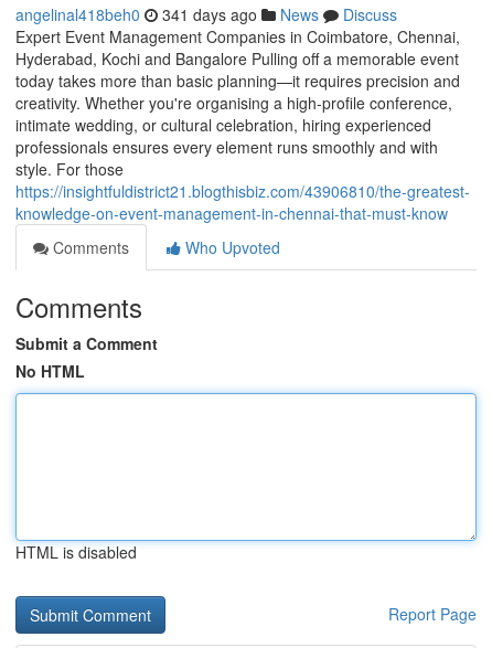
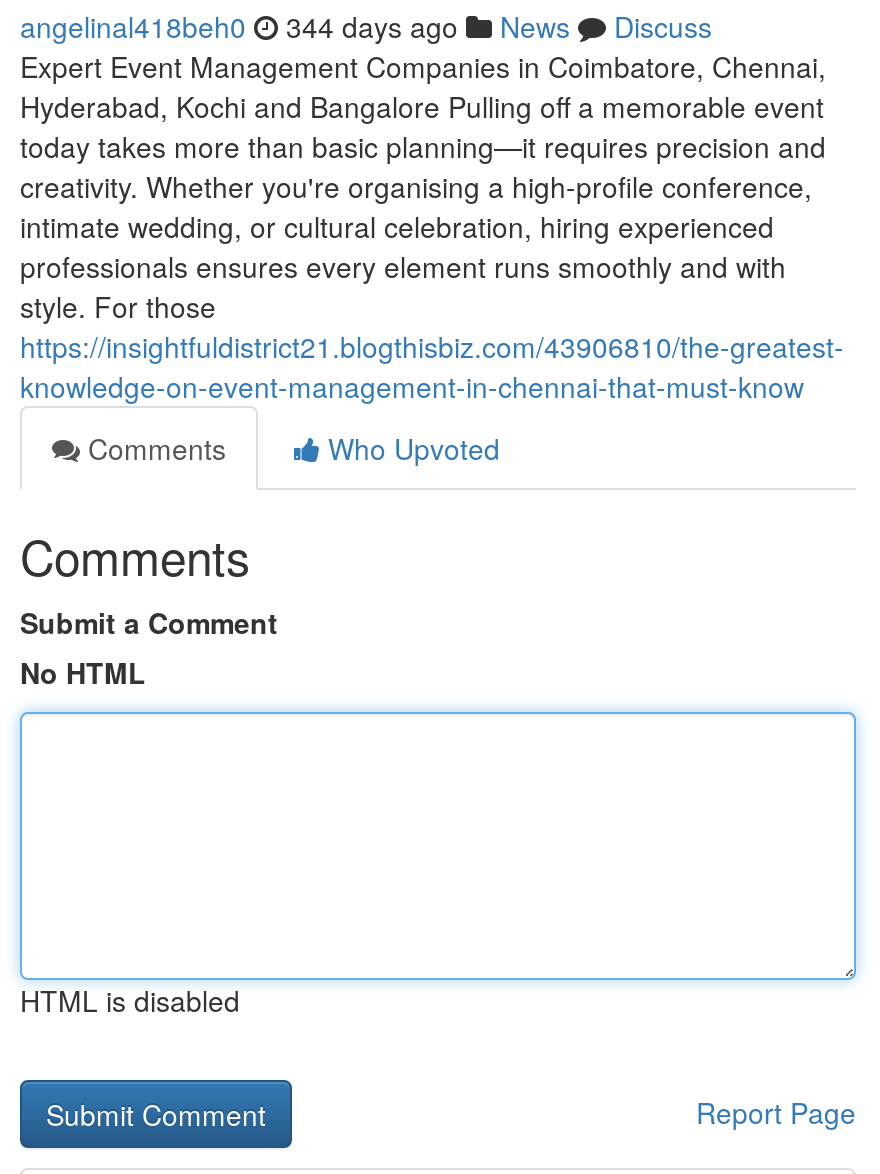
- angelinal418beh0 341 days ago News Discuss
+ angelinal418beh0 344 days ago News Discuss
